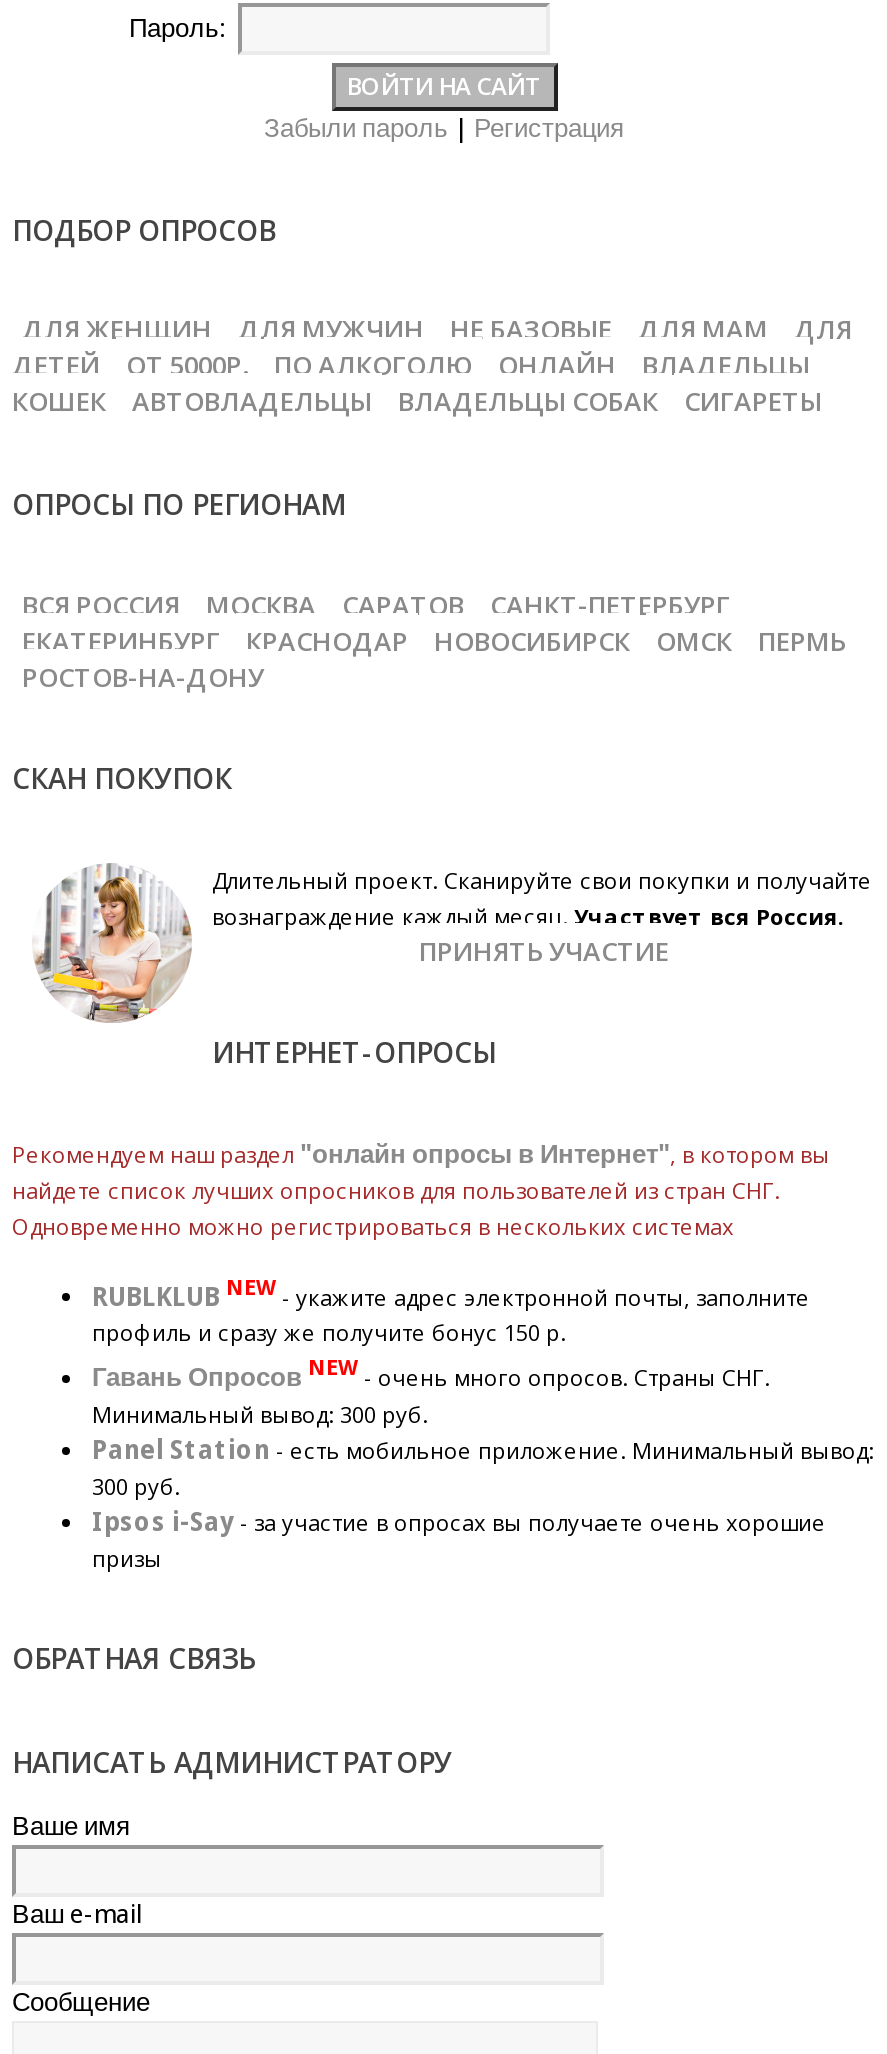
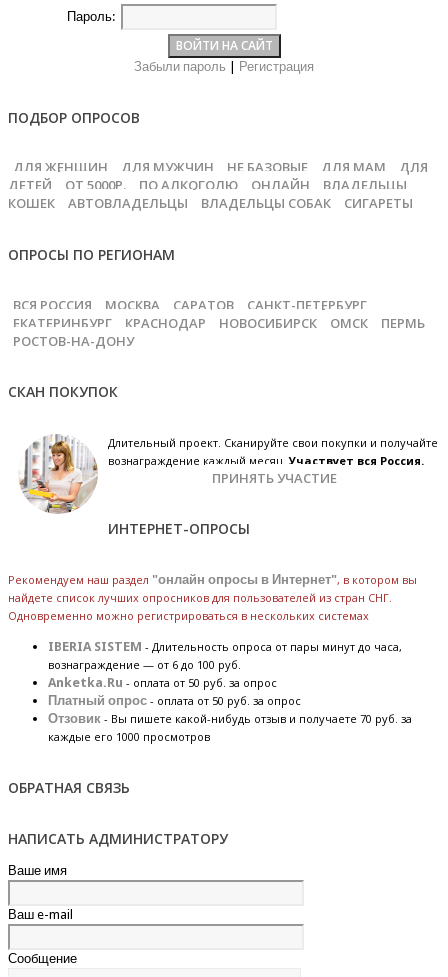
- RUBLKLUB NEW - укажите адрес электронной почты, заполните
- профиль и сразу же получите бонус 150 р.
- Гавань Опросов NEW - очень много опросов. Страны СНГ.
- Минимальный вывод: 300 руб.
- Panel Station - есть мобильное приложение. Минимальный вывод:
- 300 руб.
- Ipsos i-Say - за участие в опросах вы получаете очень хорошие
- призы
+ IBERIA SISTEM - Длительность опроса от пары минут до часа,
+ вознаграждение — от 6 до 100 руб.
+ Anketka.Ru - оплата от 50 руб. за опрос
+ Платный опрос - оплата от 50 руб. за опрос
+ Отзовик - Вы пишете какой-нибудь отзыв и получаете 70 руб. за
+ каждые его 1000 просмотров
